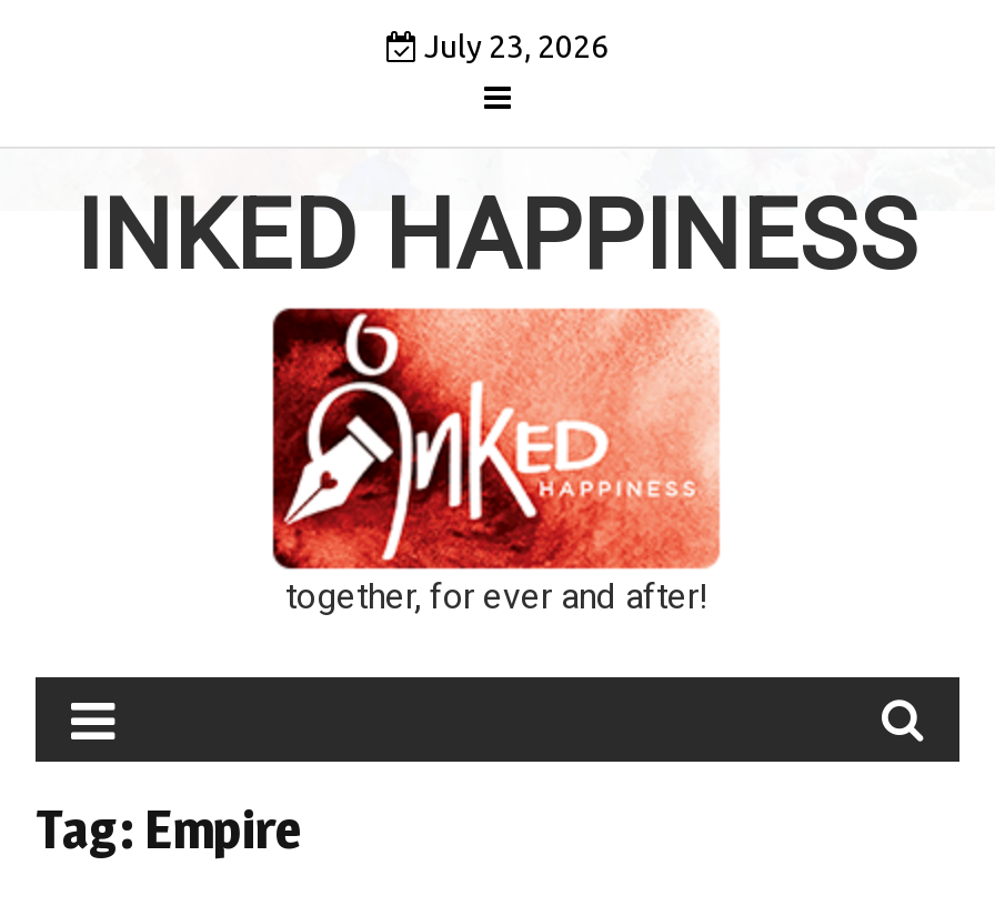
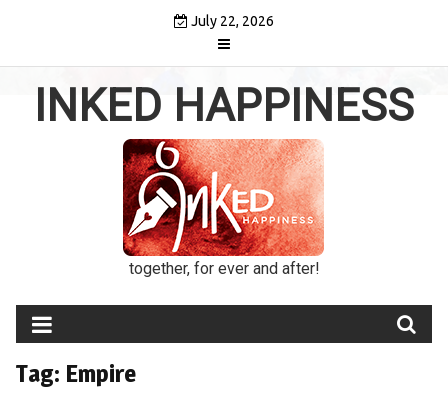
- July 23, 2026
+ July 22, 2026
